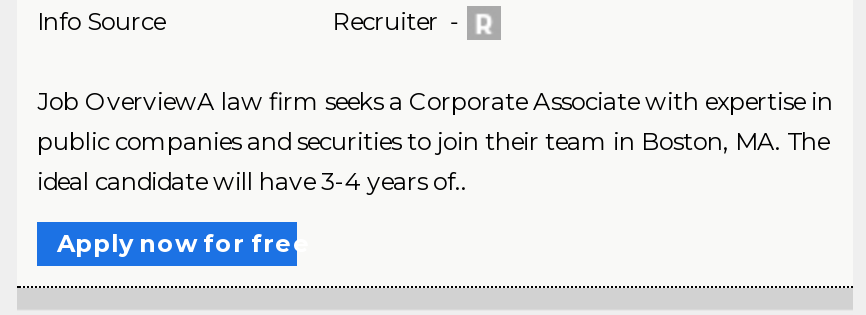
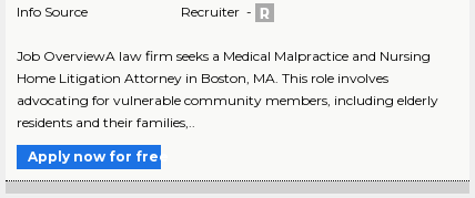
- Job OverviewA law firm seeks a Corporate Associate with expertise in
- public companies and securities to join their team in Boston, MA. The
- ideal candidate will have 3-4 years of..
+ Job OverviewA law firm seeks a Medical Malpractice and Nursing
+ Home Litigation Attorney in Boston, MA. This role involves
+ advocating for vulnerable community members, including elderly
+ residents and their families,..
